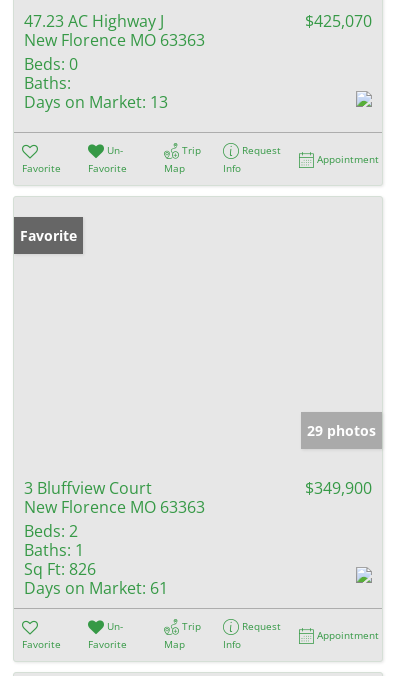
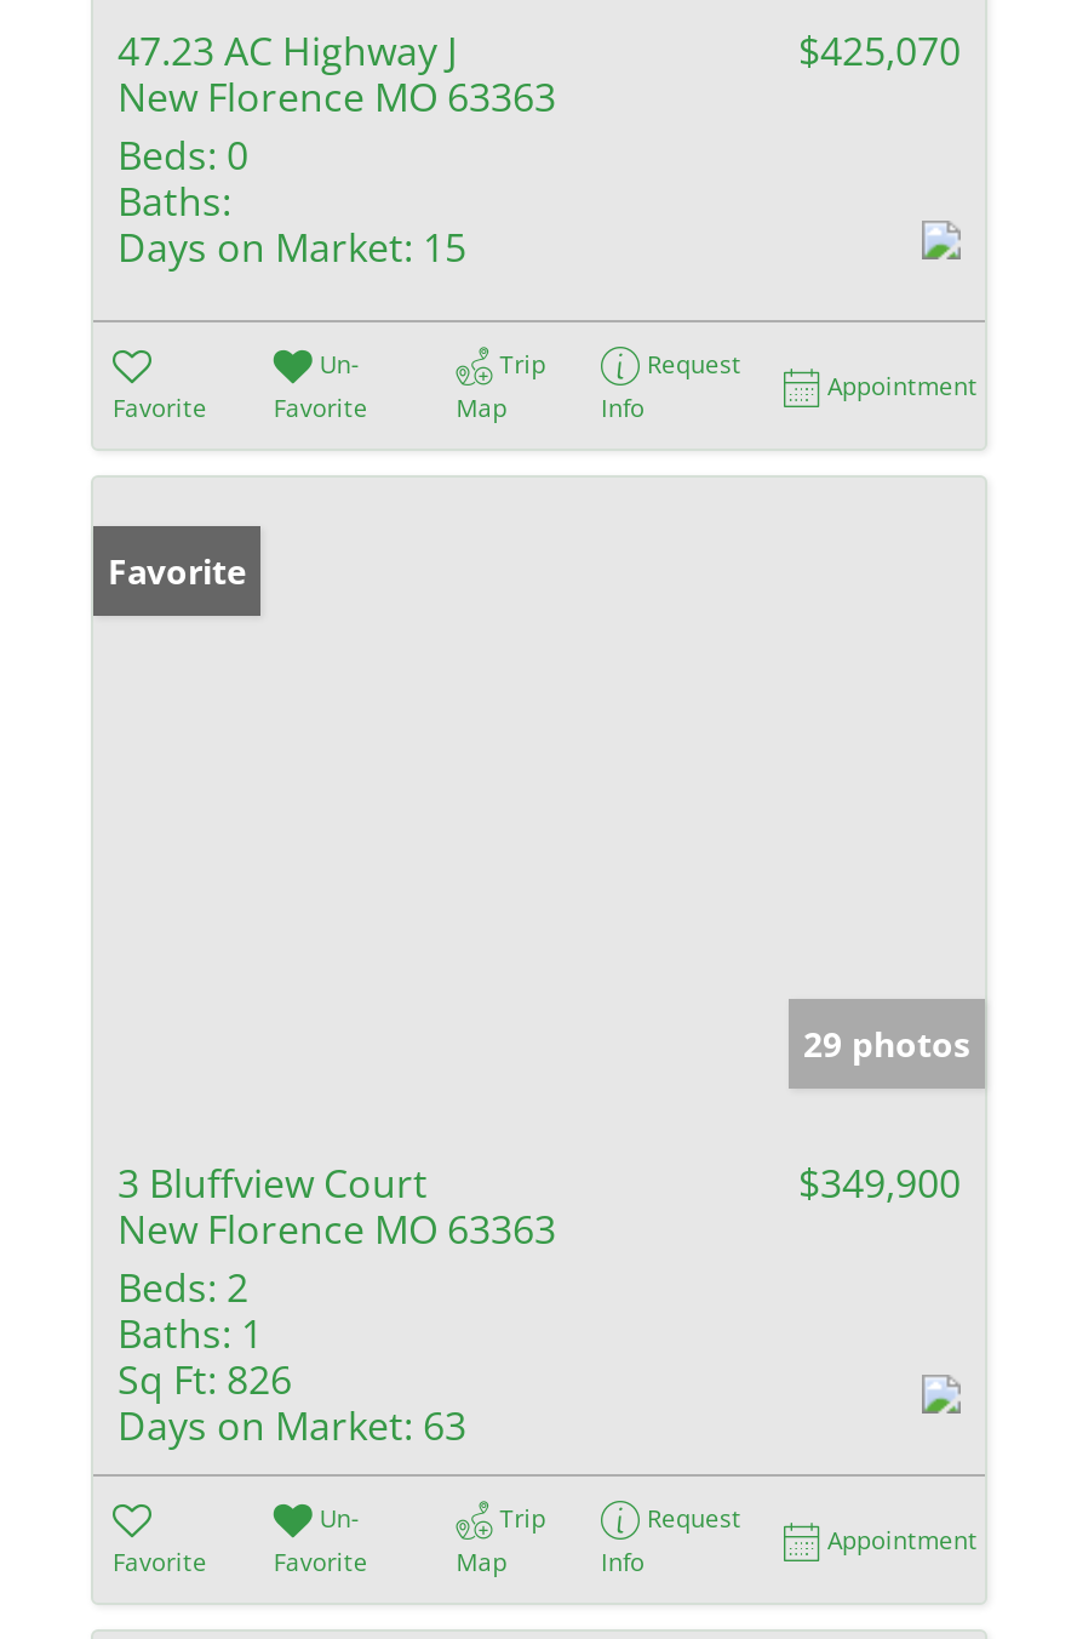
- Days on Market: 13
+ Days on Market: 15

- Days on Market: 61
+ Days on Market: 63
